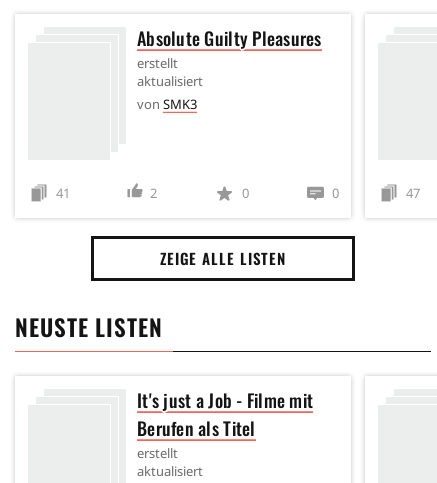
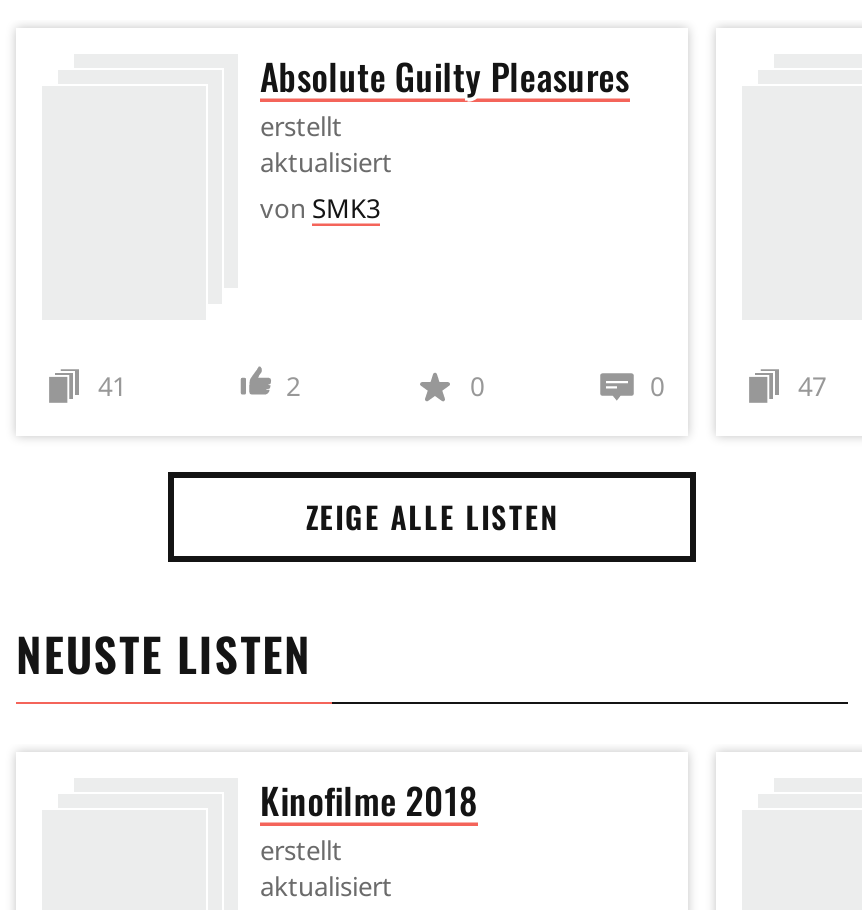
- It's just a Job - Filme mit
- Berufen als Titel
+ Kinofilme 2018
